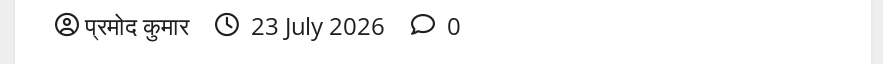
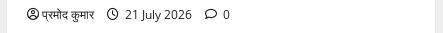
- प्रमोद कुमार 23 July 2026 0
+ प्रमोद कुमार 21 July 2026 0
